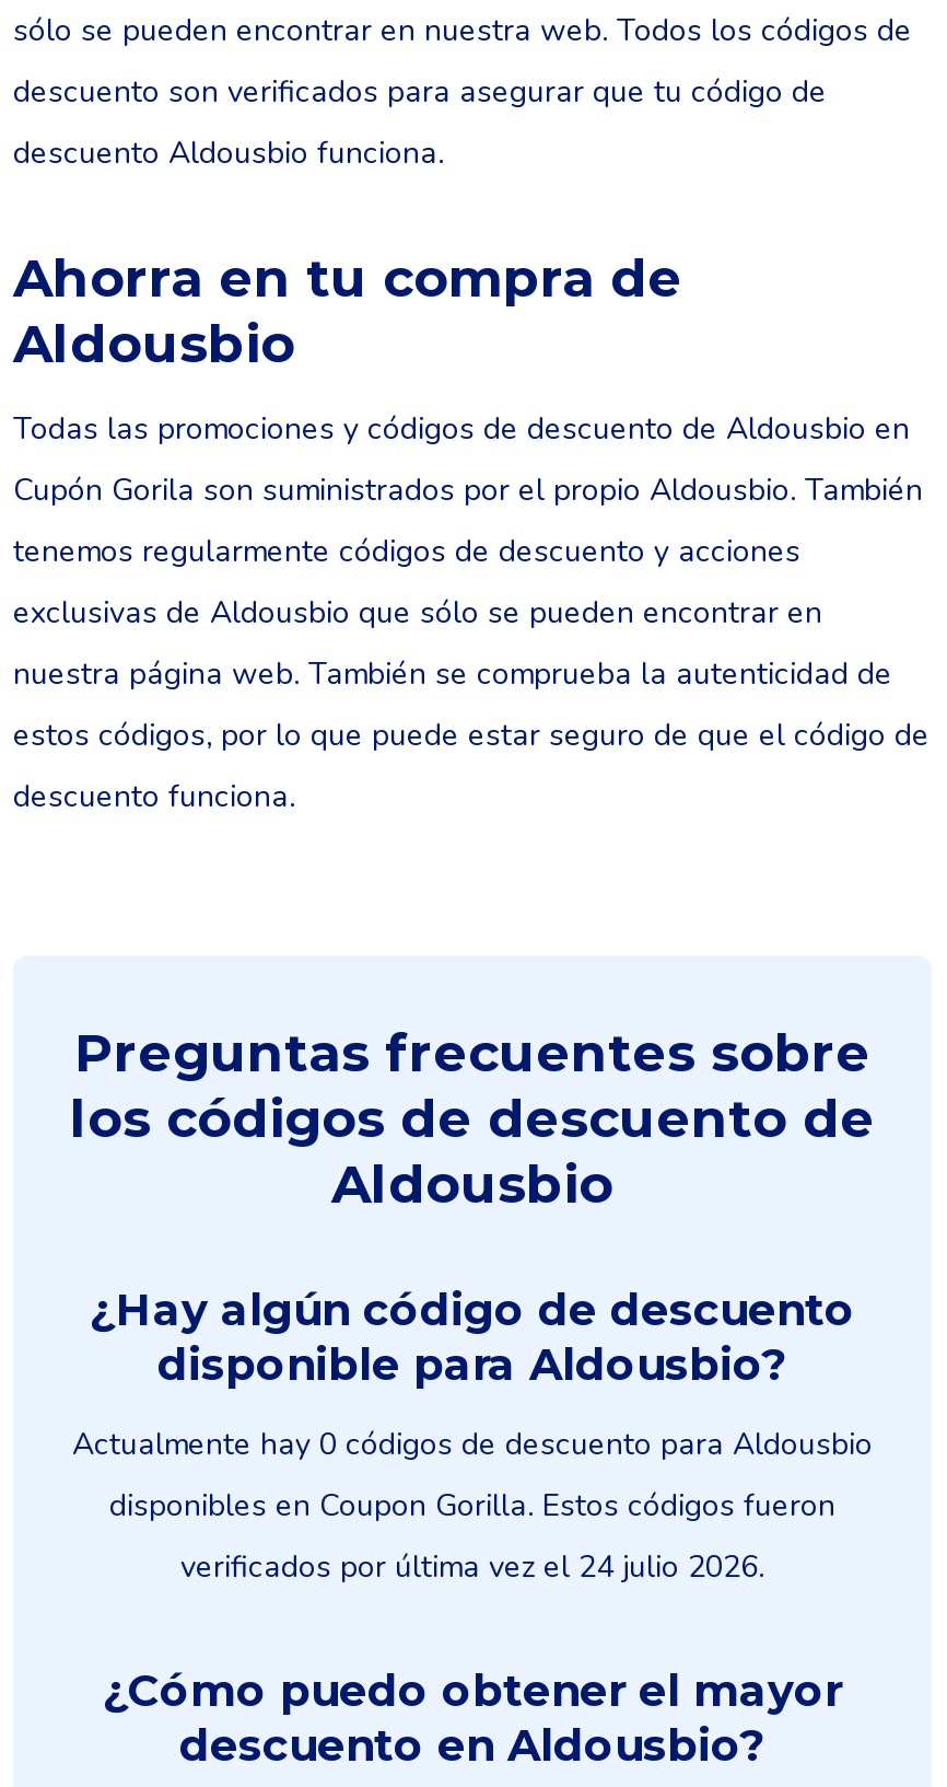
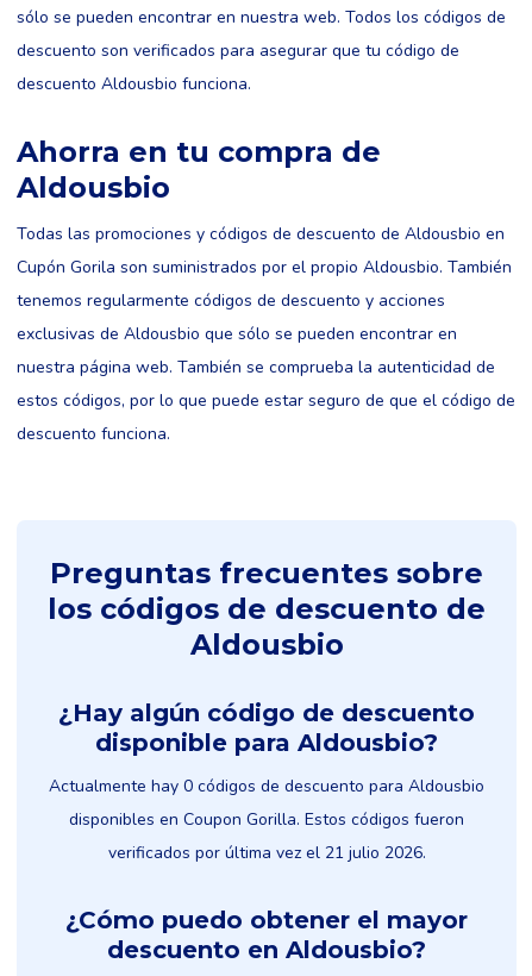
- verificados por última vez el 24 julio 2026.
+ verificados por última vez el 21 julio 2026.
